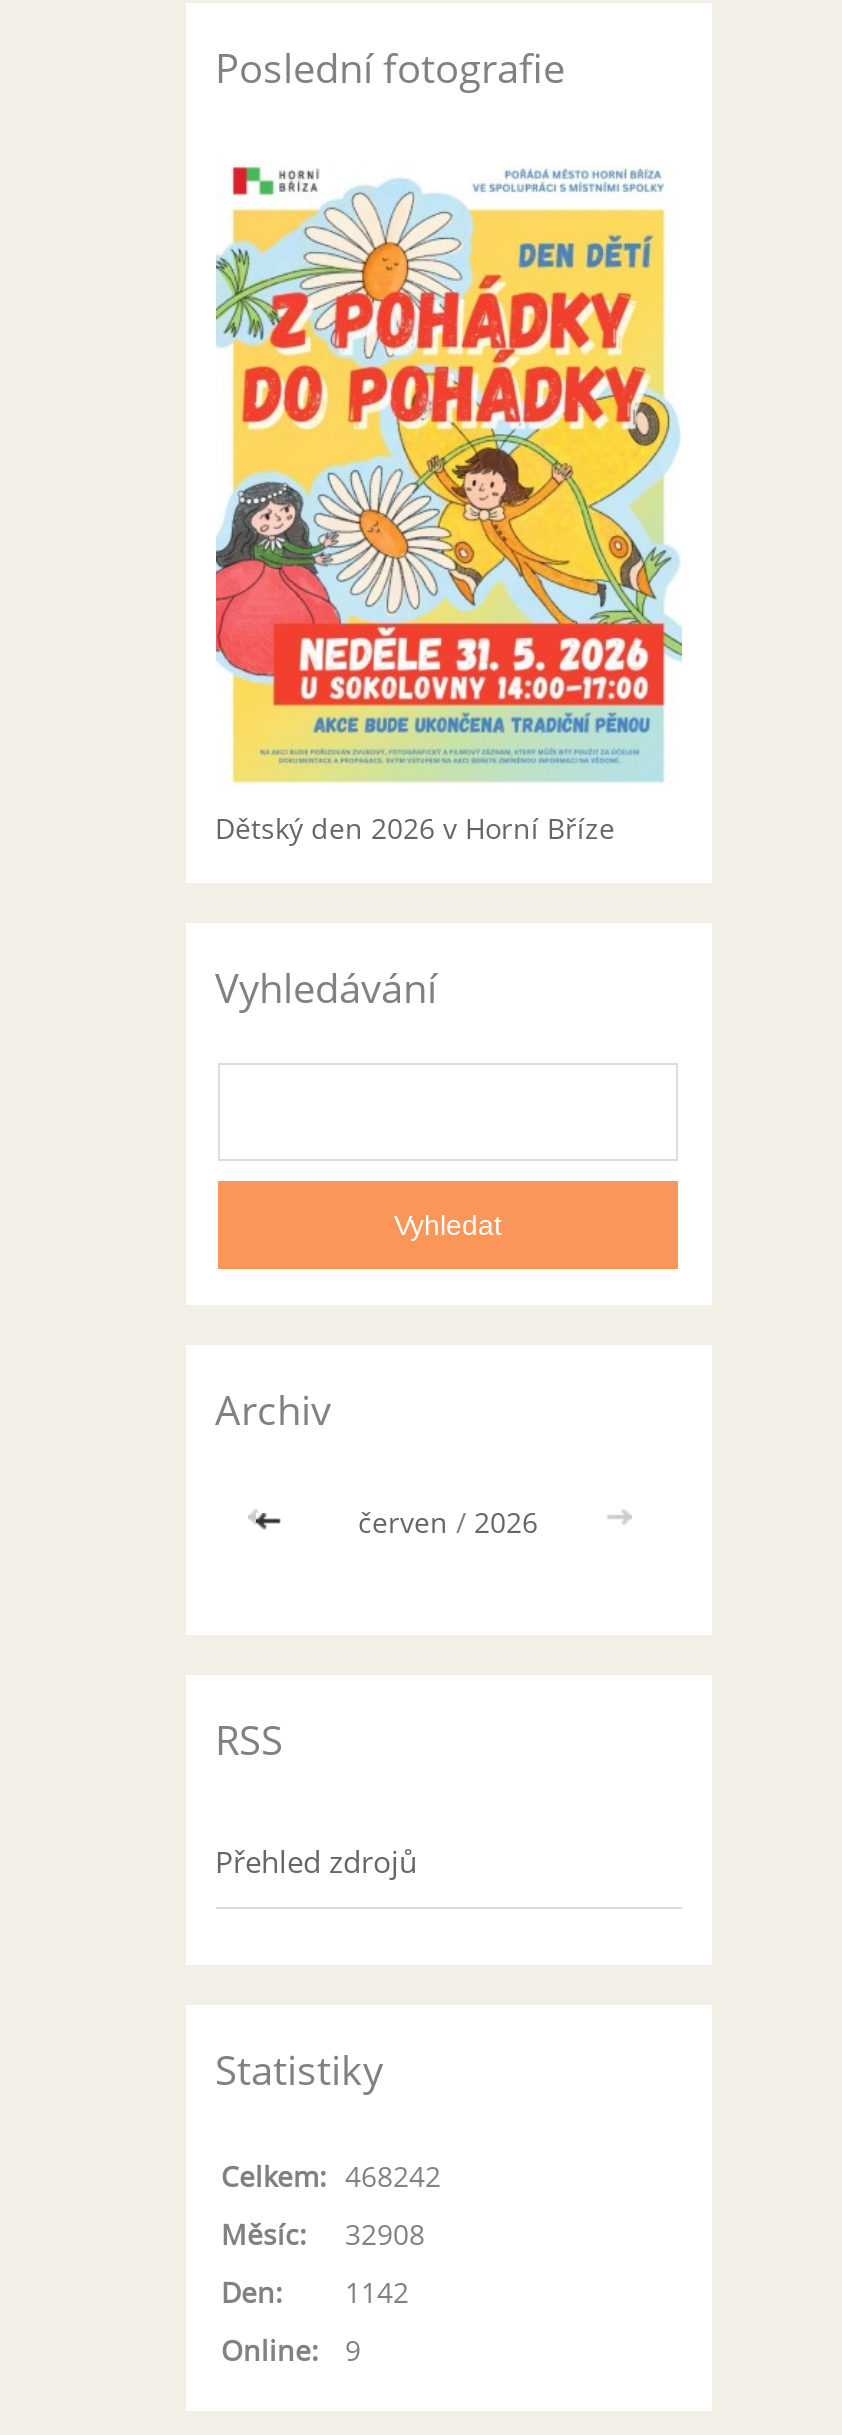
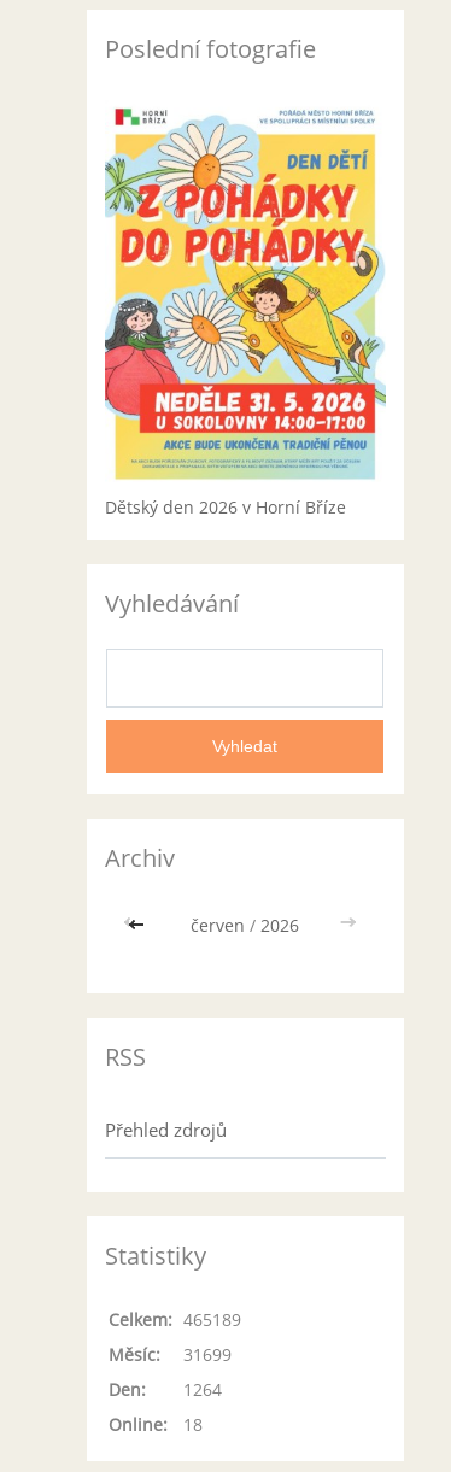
- Celkem: 468242
+ Celkem: 465189

- Měsíc: 32908
+ Měsíc: 31699

- Den: 1142
+ Den: 1264

- Online: 9
+ Online: 18
